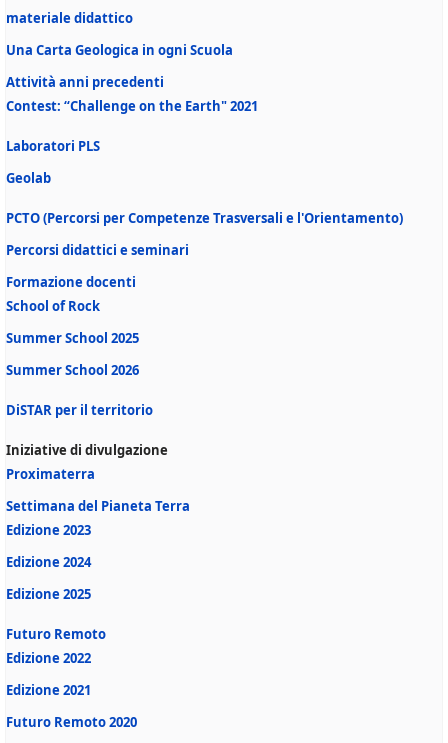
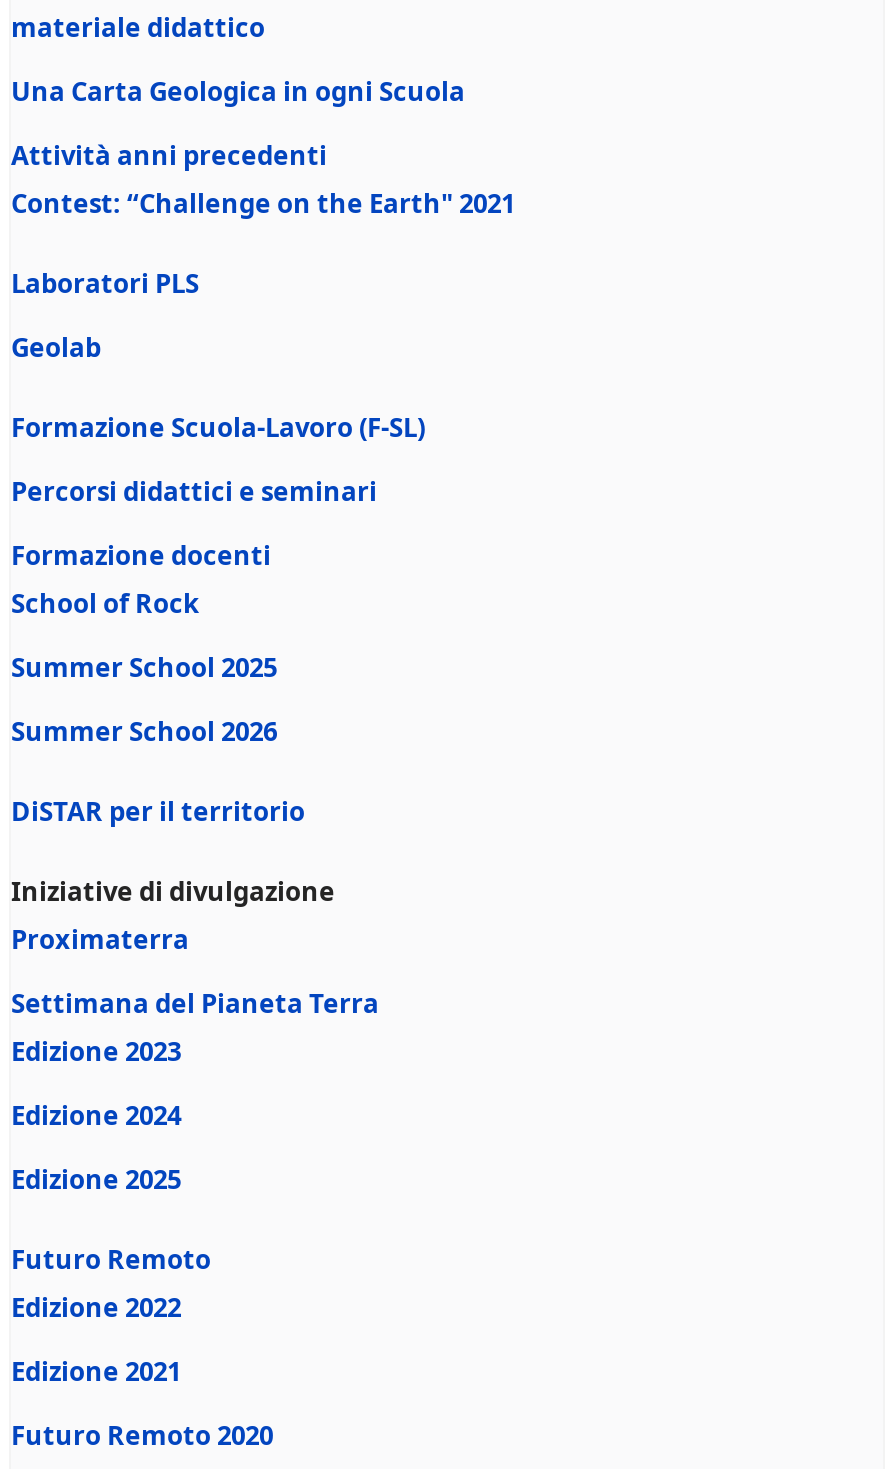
- PCTO (Percorsi per Competenze Trasversali e l'Orientamento)
+ Formazione Scuola-Lavoro (F-SL)
